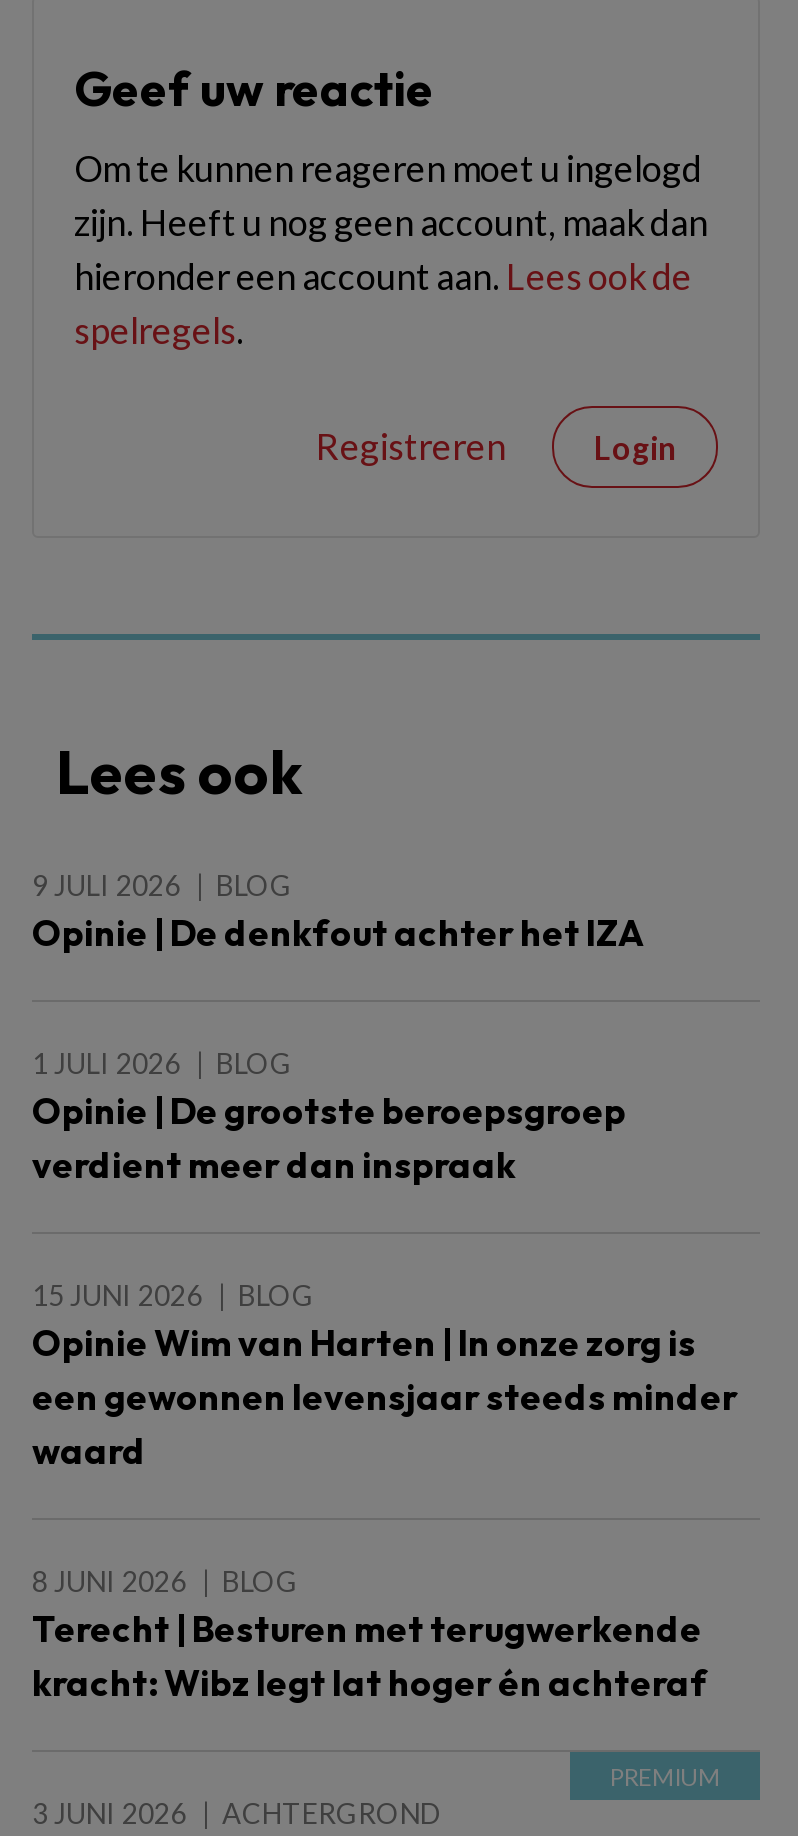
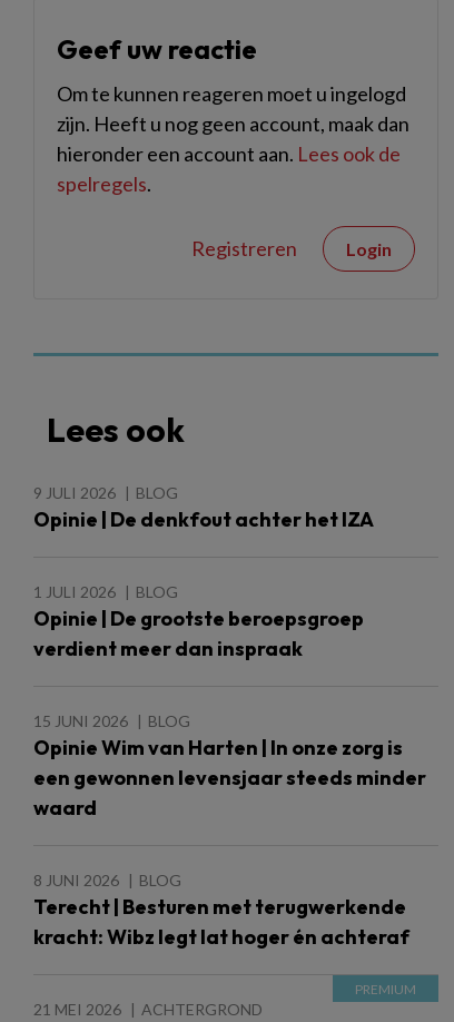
- 3 JUNI 2026 ACHTERGROND
+ 21 MEI 2026 ACHTERGROND
